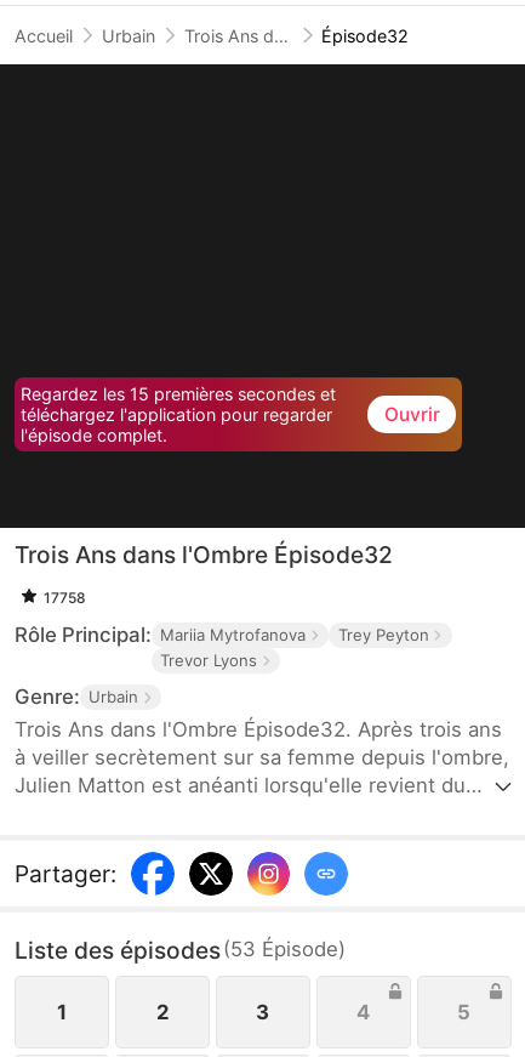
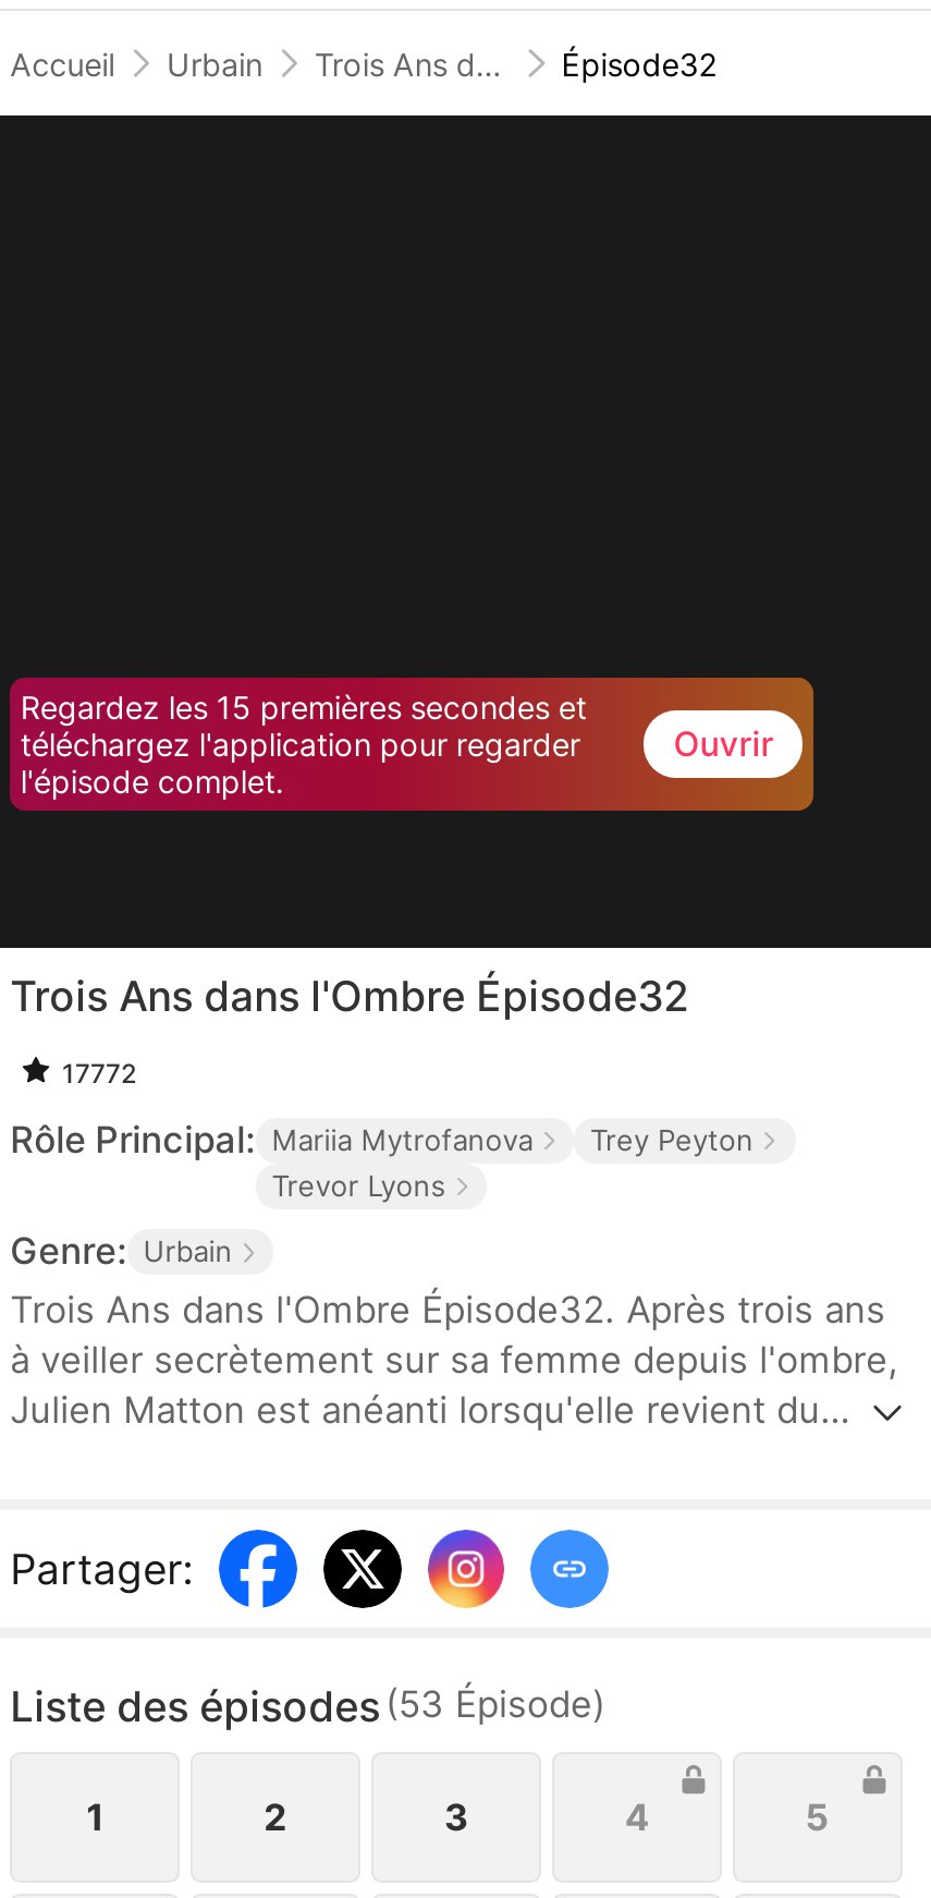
- 17758
+ 17772
